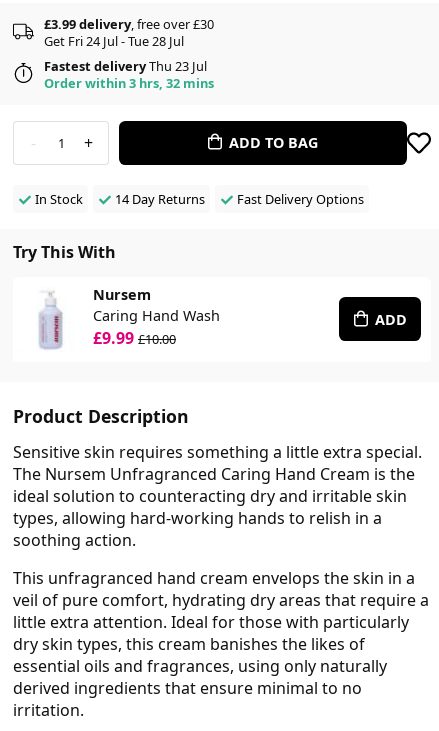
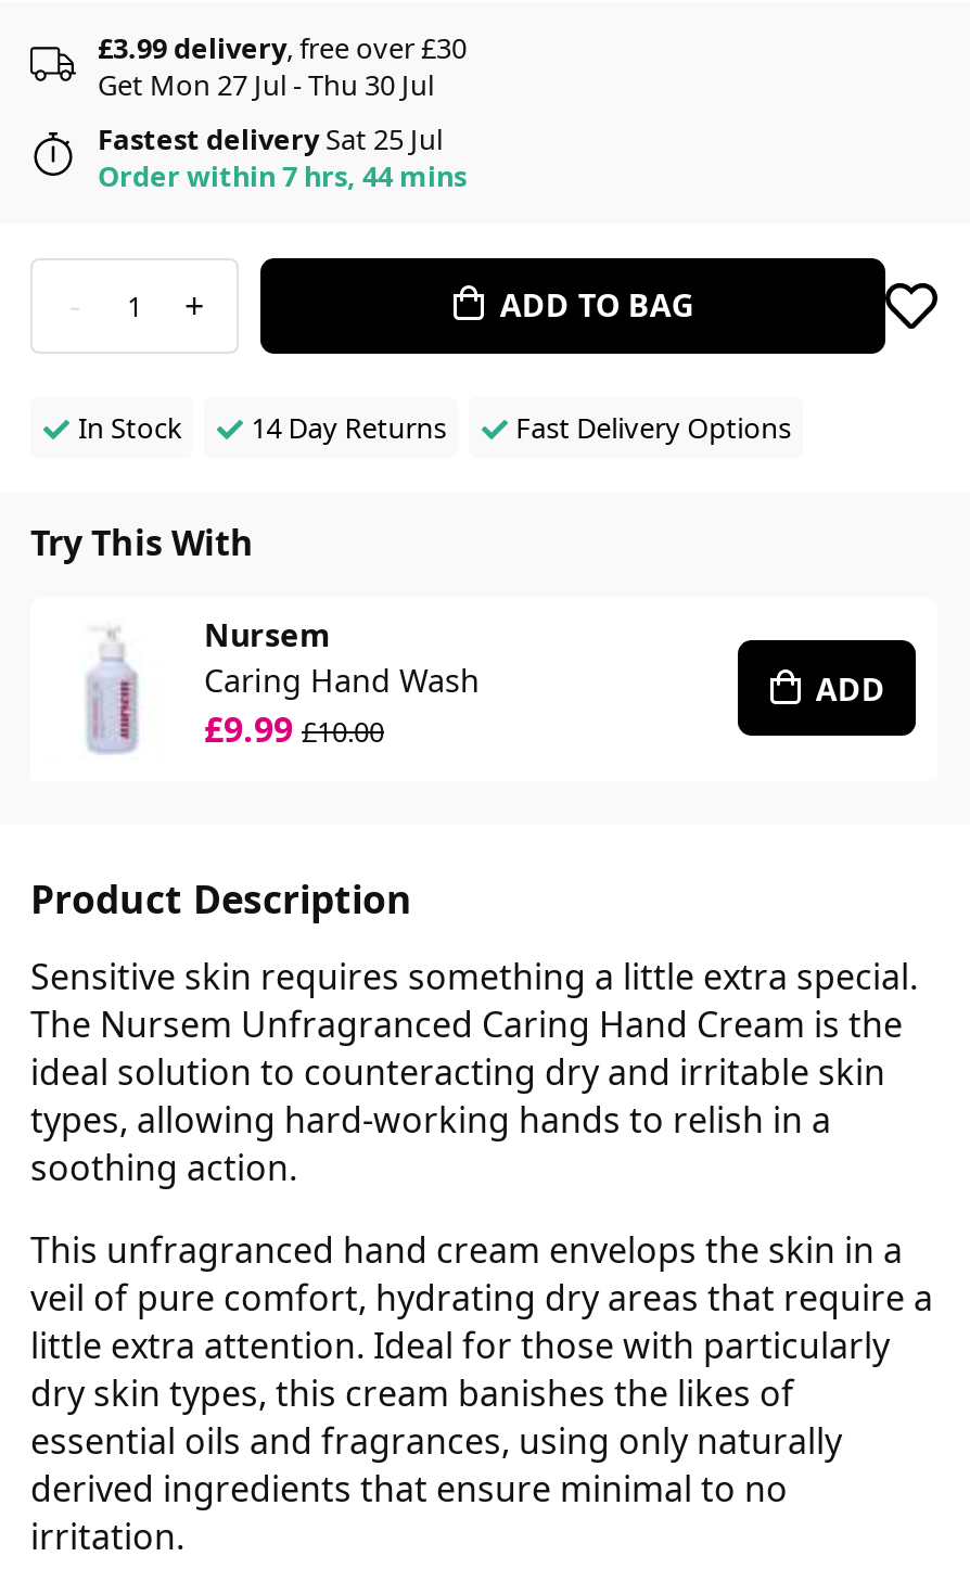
- Get Fri 24 Jul - Tue 28 Jul
+ Get Mon 27 Jul - Thu 30 Jul

- Fastest deliveryThu 23 Jul
+ Fastest deliverySat 25 Jul

- Order within 3 hrs, 32 mins
+ Order within 7 hrs, 44 mins
